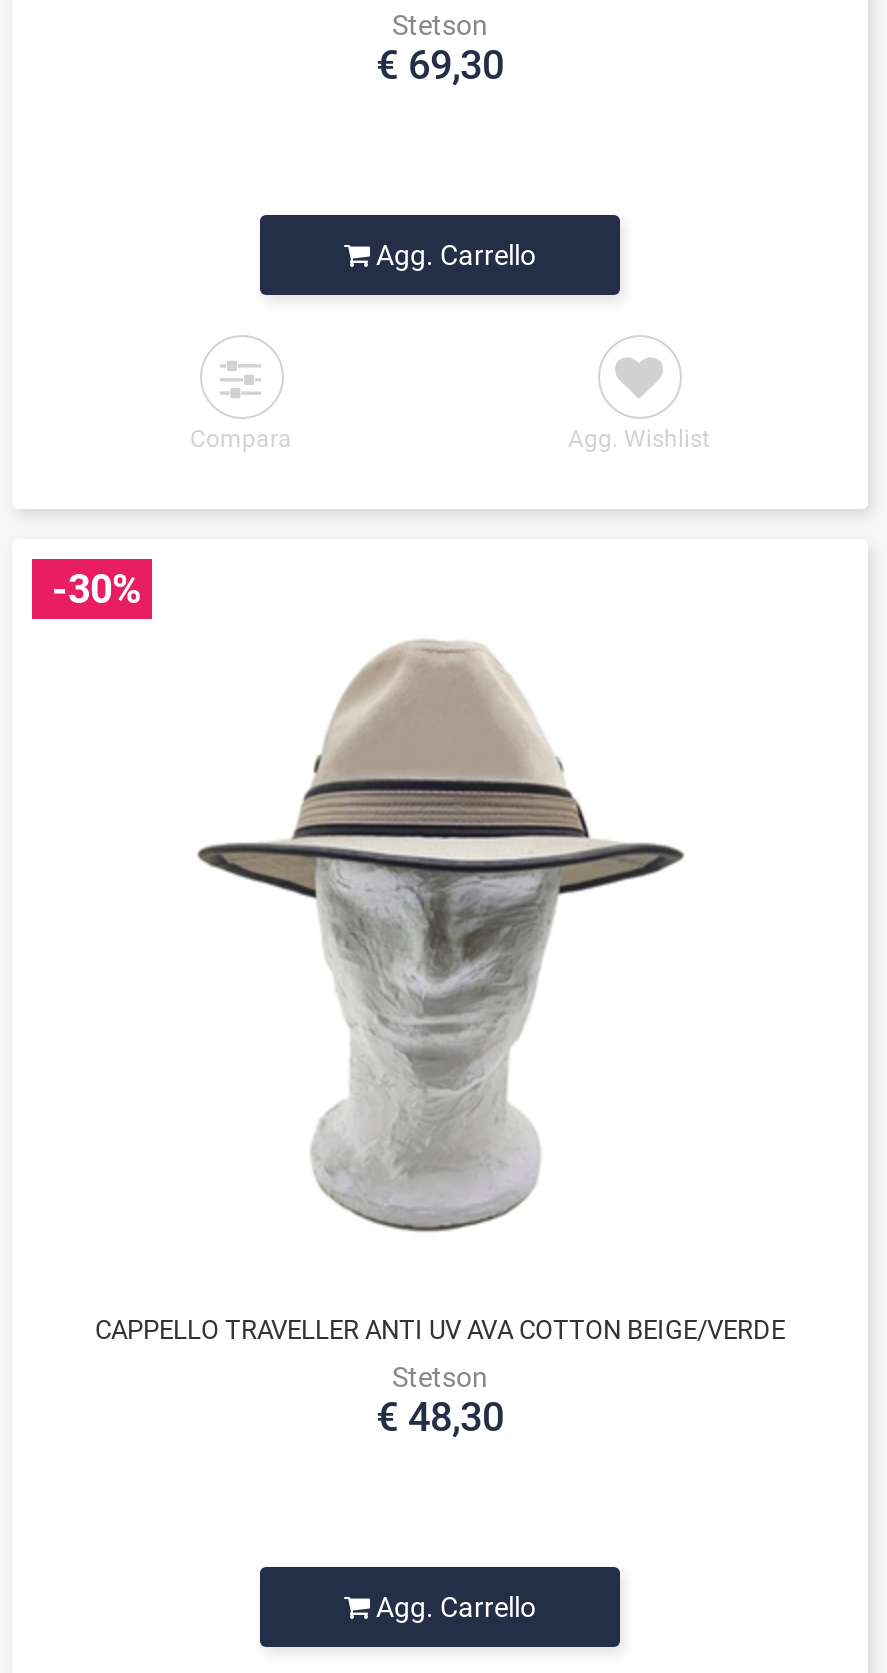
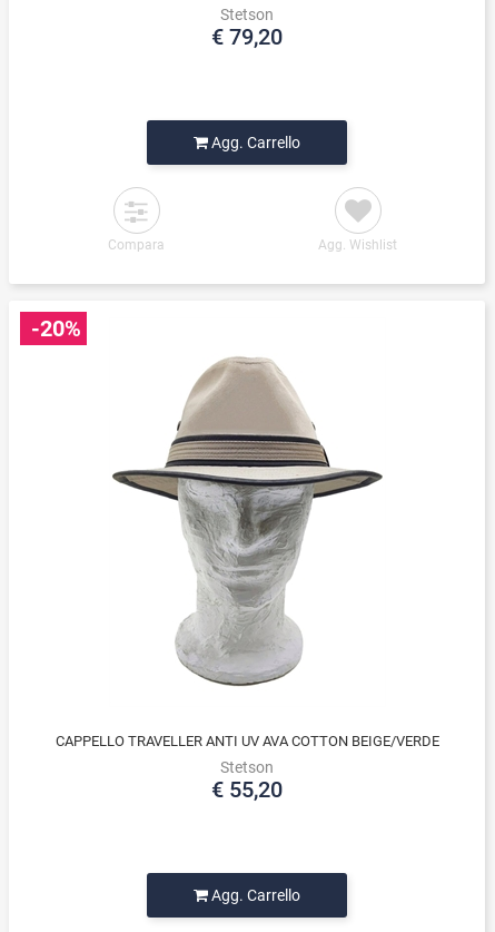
- € 69,30
+ € 79,20

- -30%
+ -20%

- € 48,30
+ € 55,20
